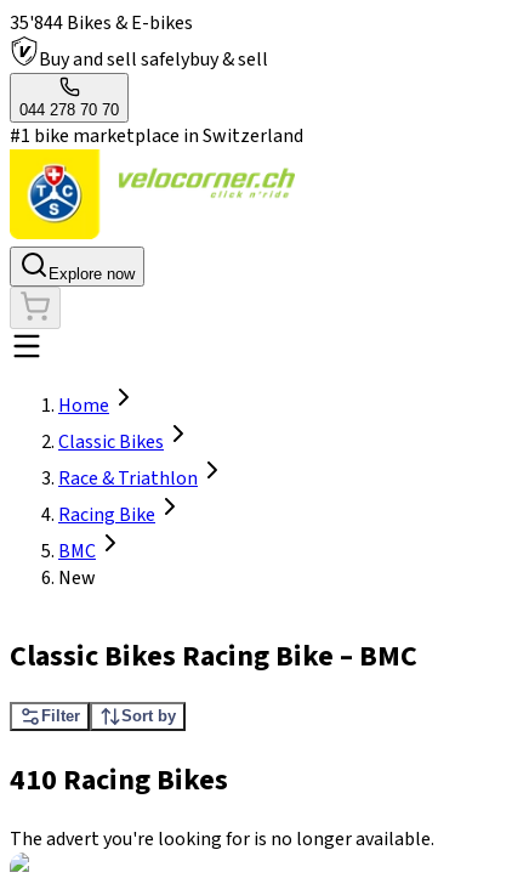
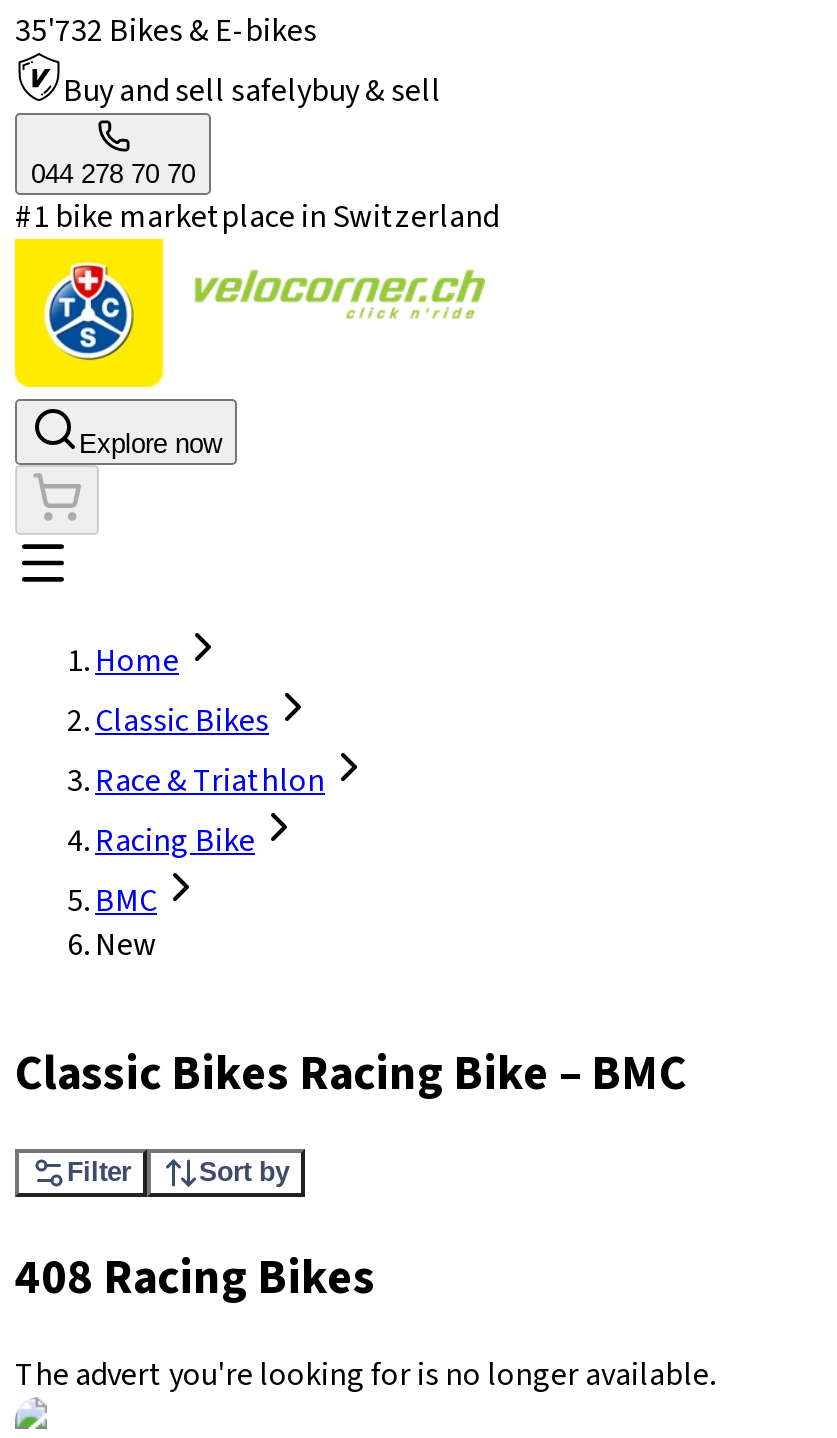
- 35'844 Bikes & E-bikes
+ 35'732 Bikes & E-bikes

- 410 Racing Bikes
+ 408 Racing Bikes
